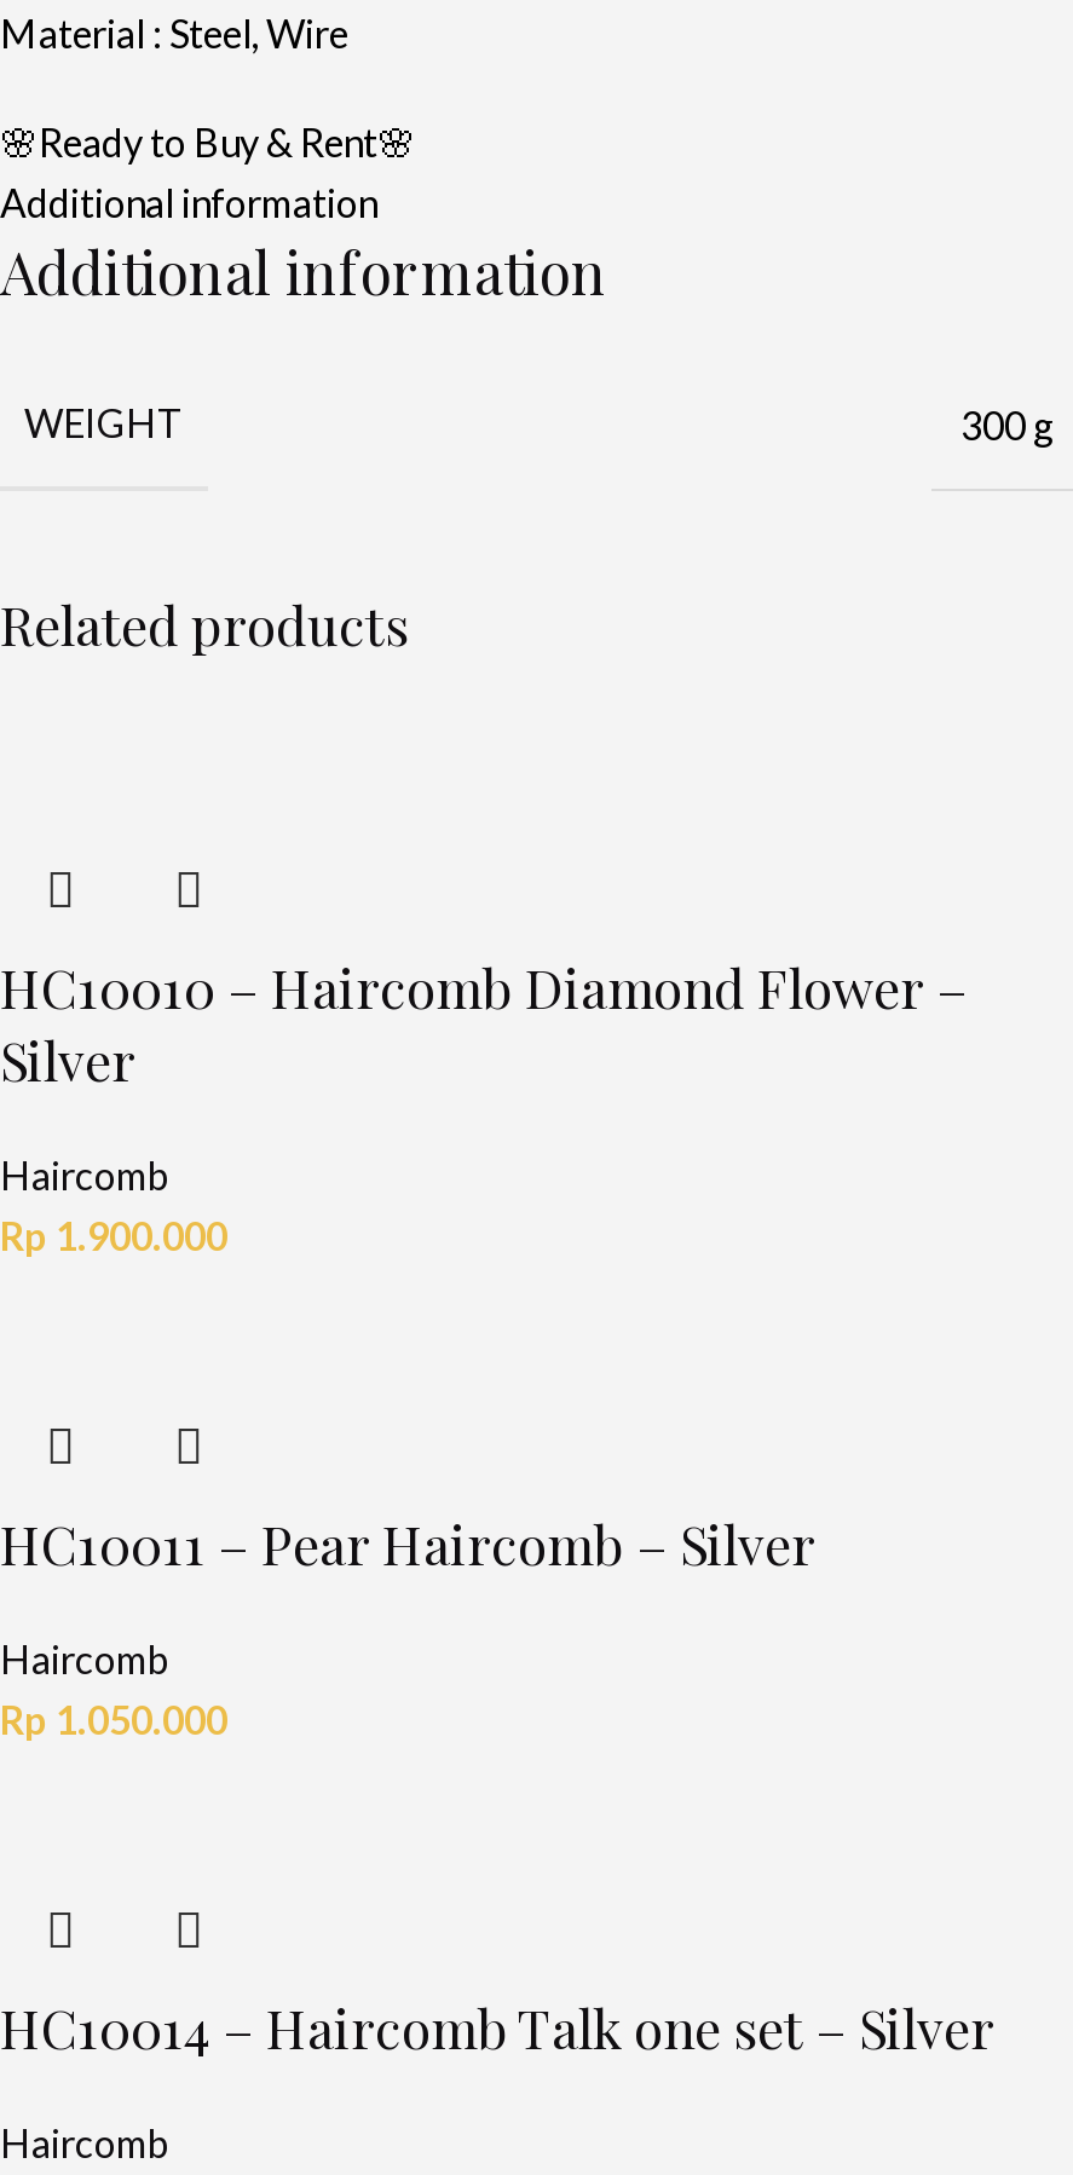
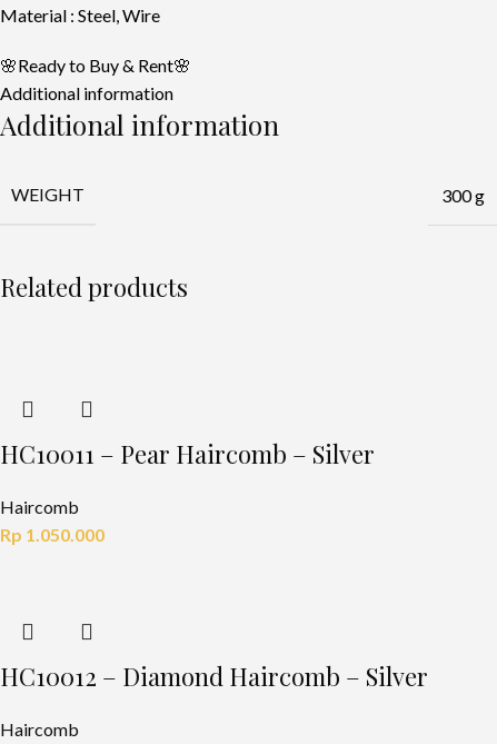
- HC10010 – Haircomb Diamond Flower –
- Silver
- Haircomb
- Rp 1.900.000

- HC10014 – Haircomb Talk one set – Silver
+ HC10012 – Diamond Haircomb – Silver
